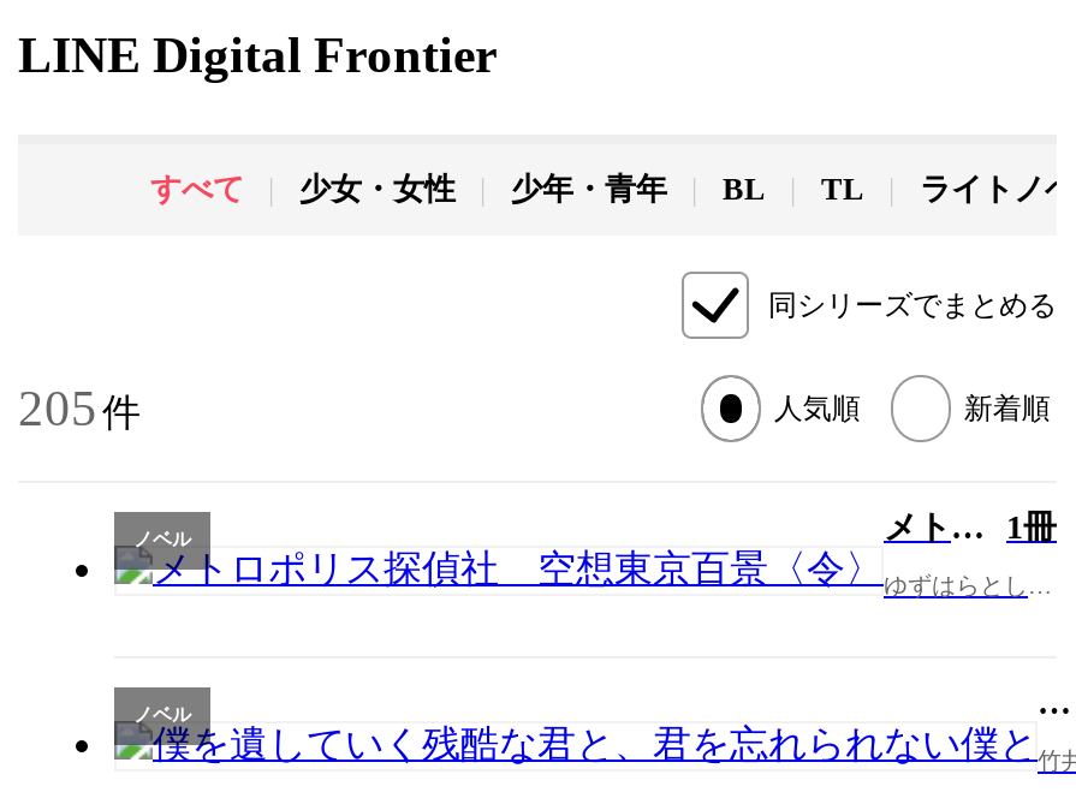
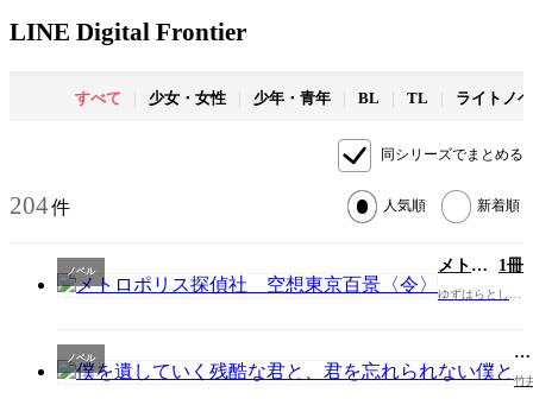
- 205 件
+ 204 件
